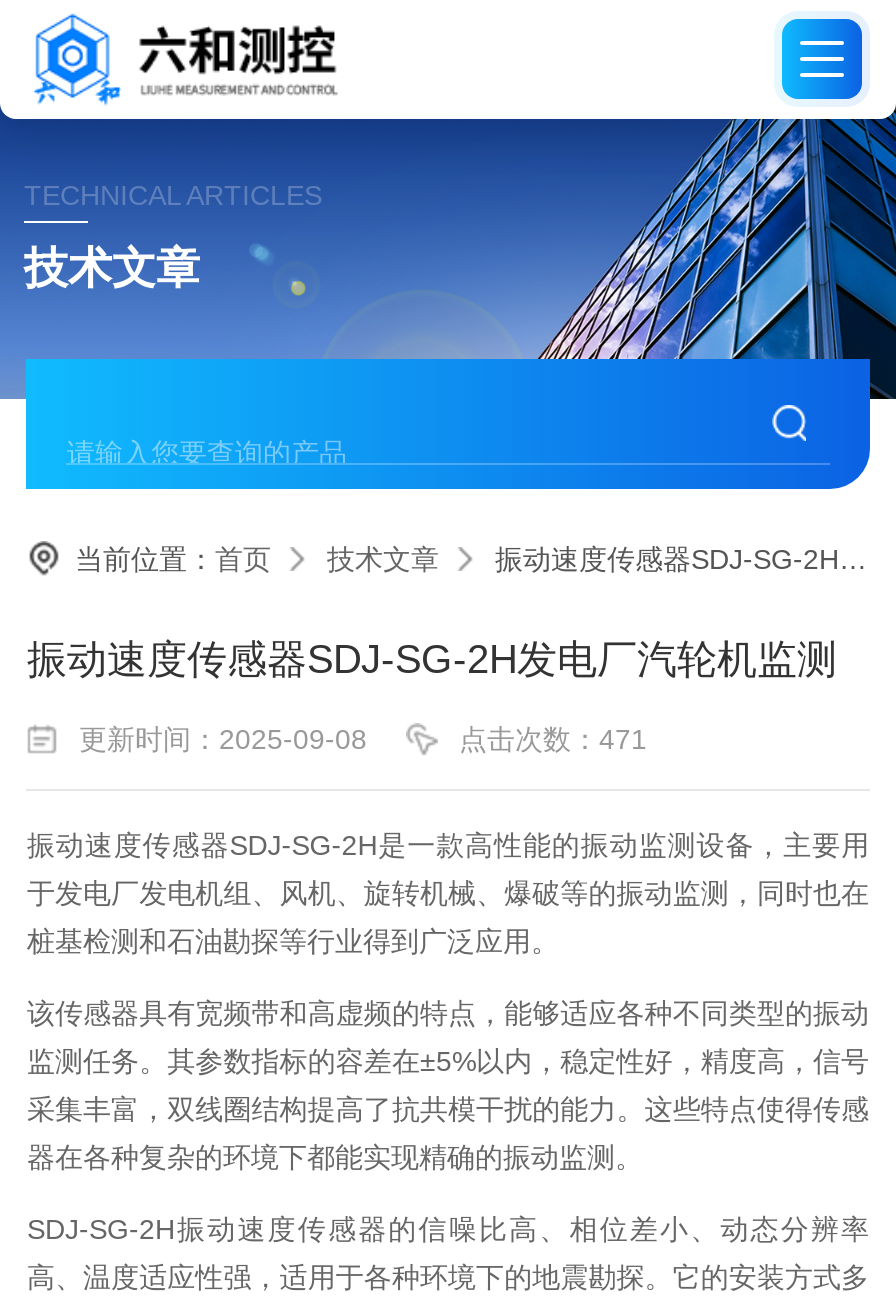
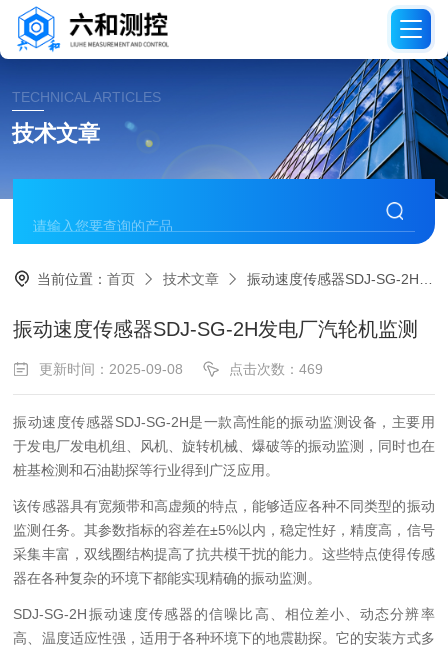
- 点击次数：471
+ 点击次数：469
